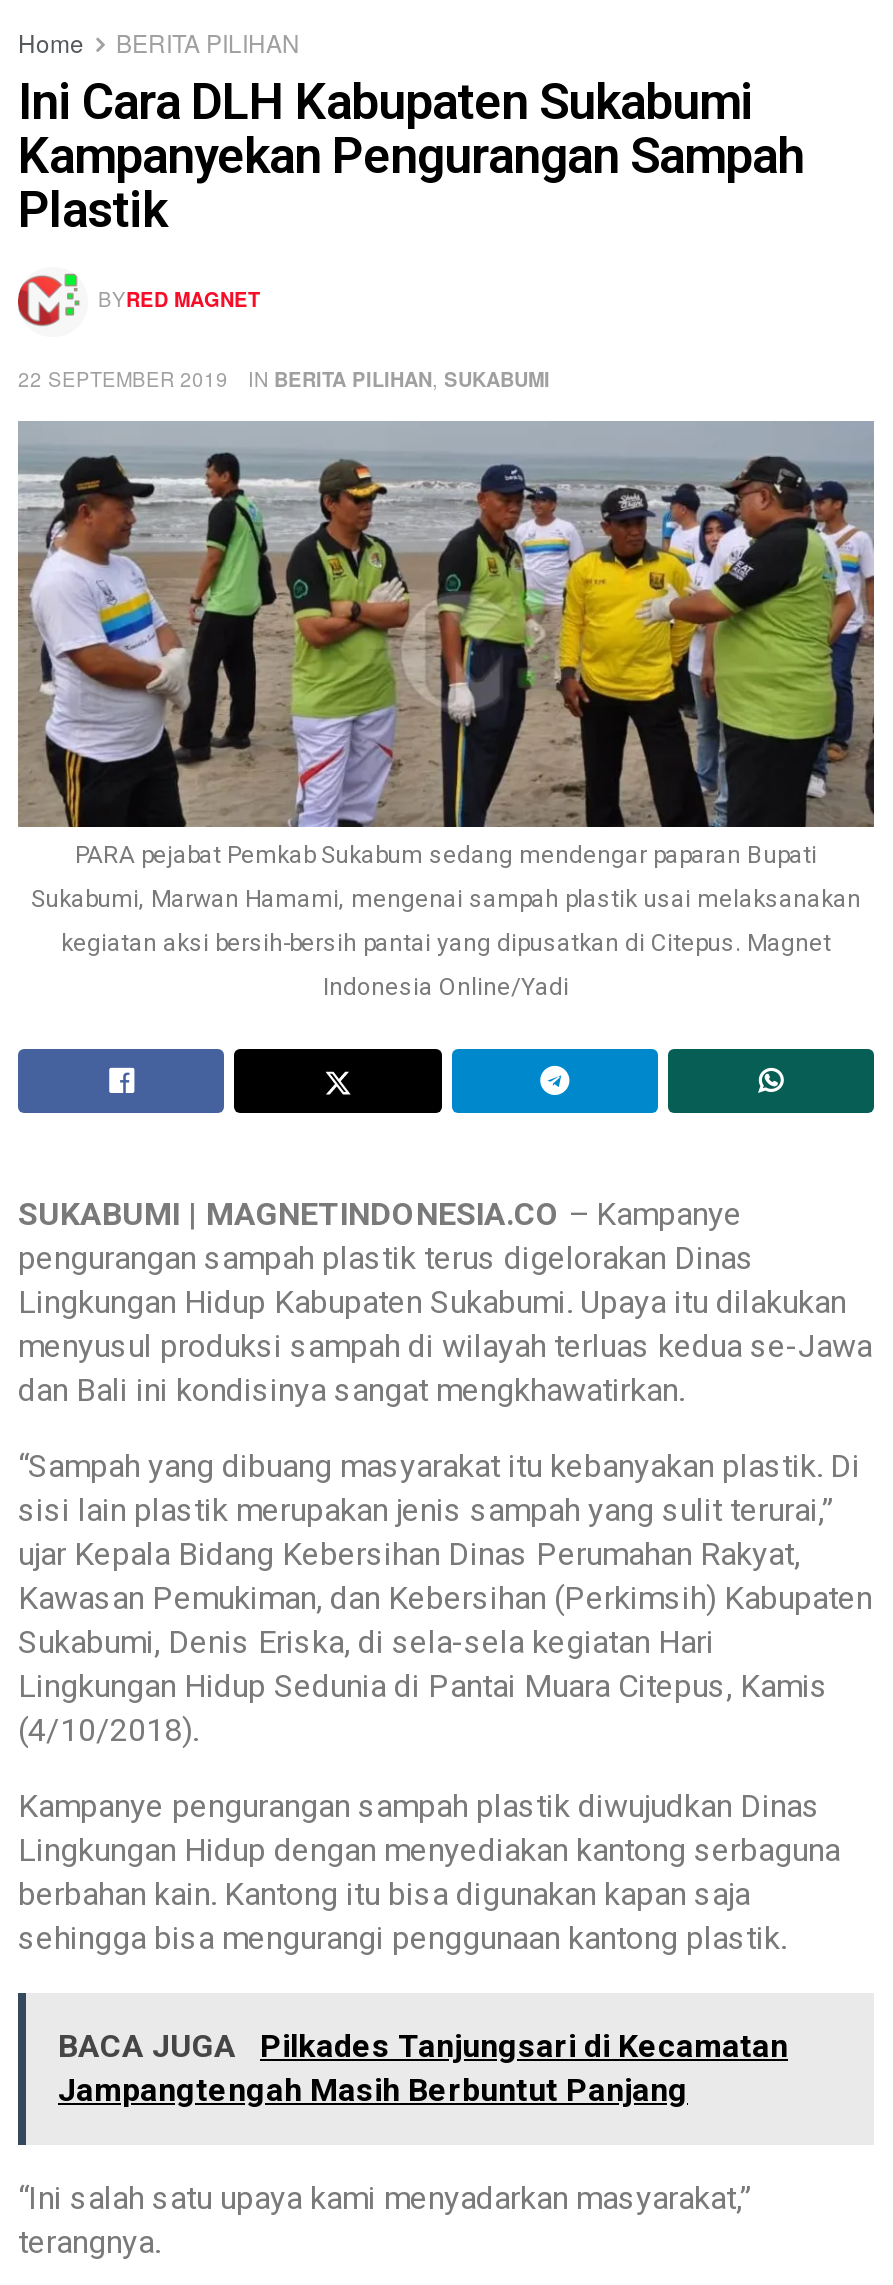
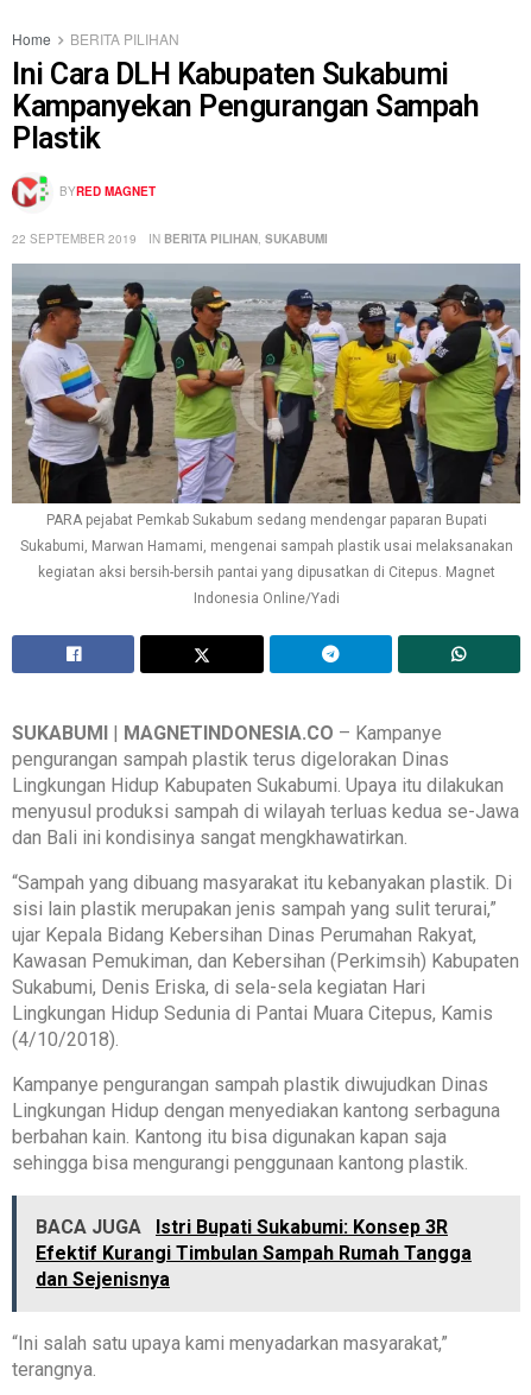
- BACA JUGA Pilkades Tanjungsari di Kecamatan
- Jampangtengah Masih Berbuntut Panjang
+ BACA JUGA Istri Bupati Sukabumi: Konsep 3R
+ Efektif Kurangi Timbulan Sampah Rumah Tangga
+ dan Sejenisnya
